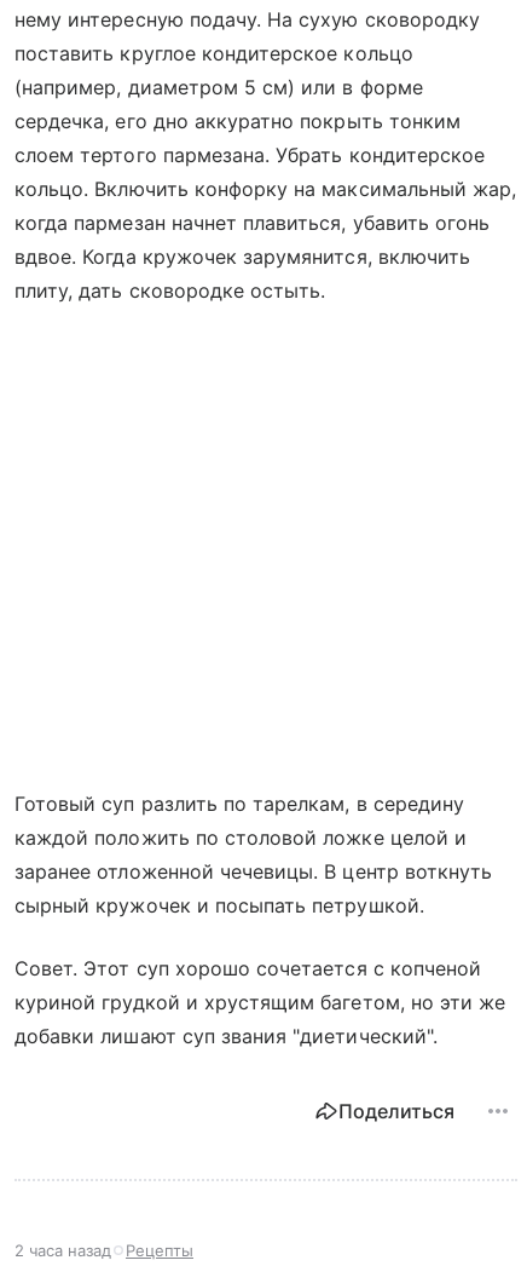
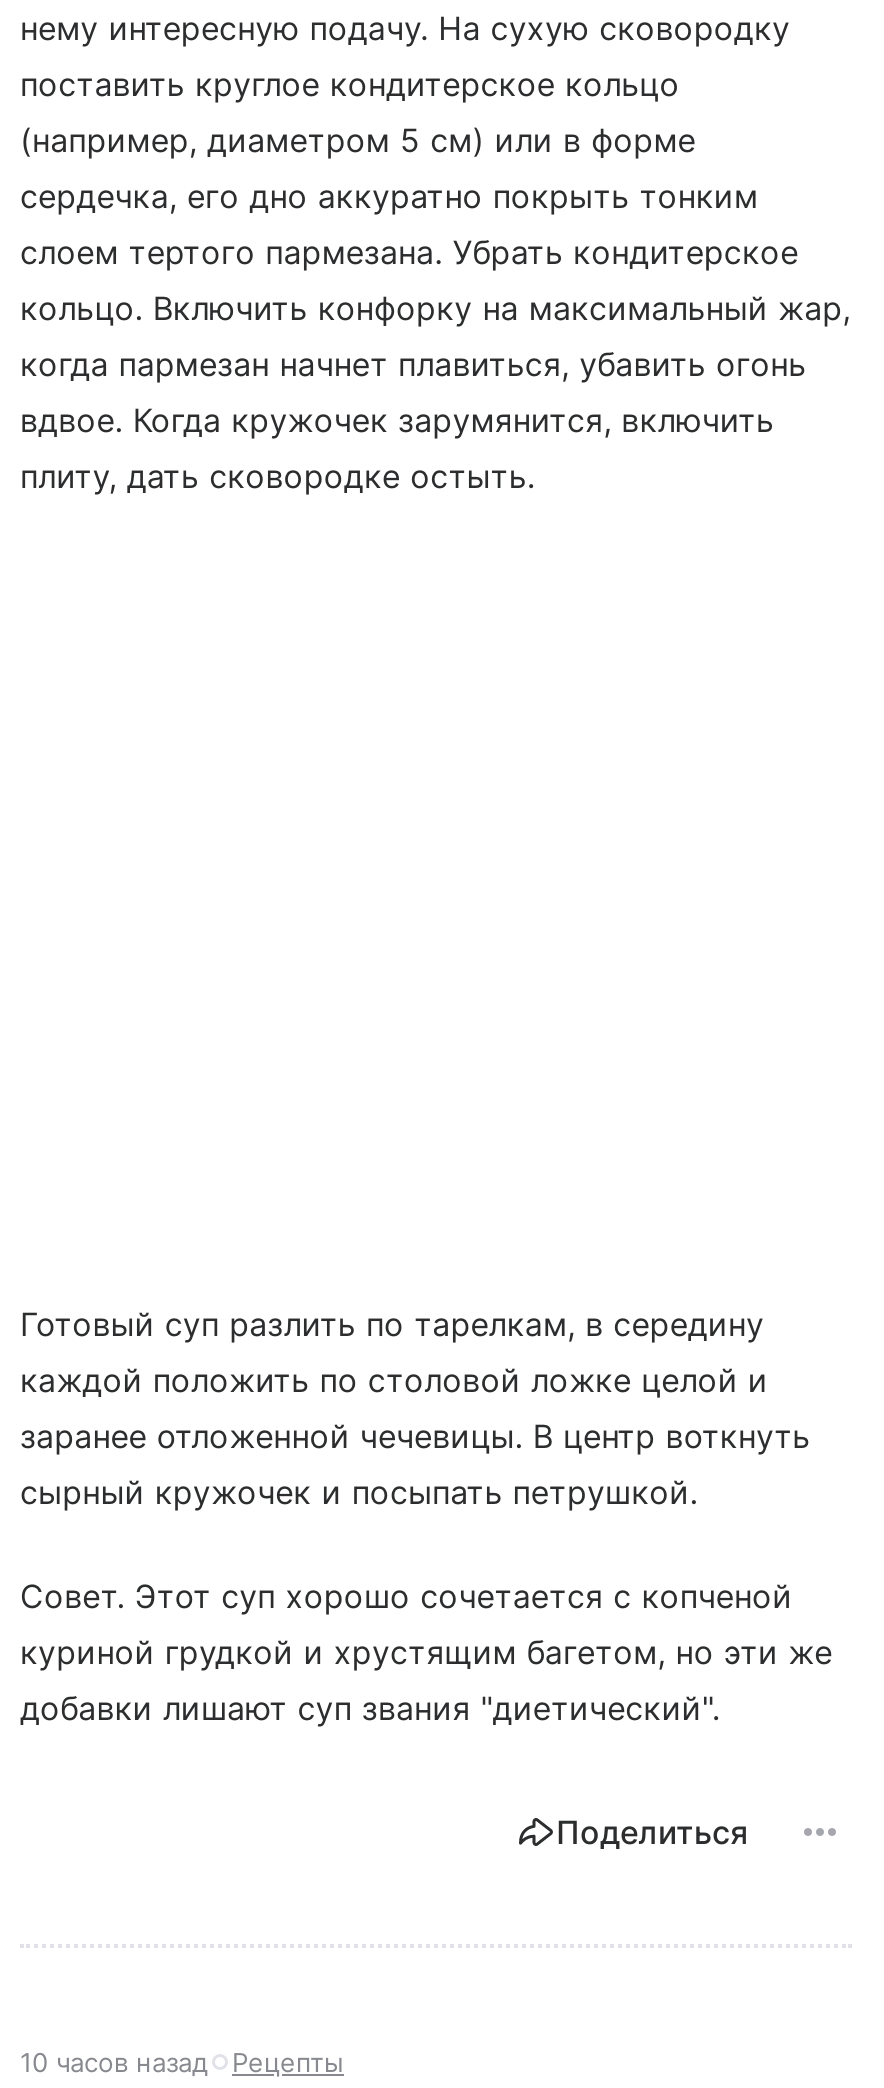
- 2 часа назад Рецепты
+ 10 часов назад Рецепты
